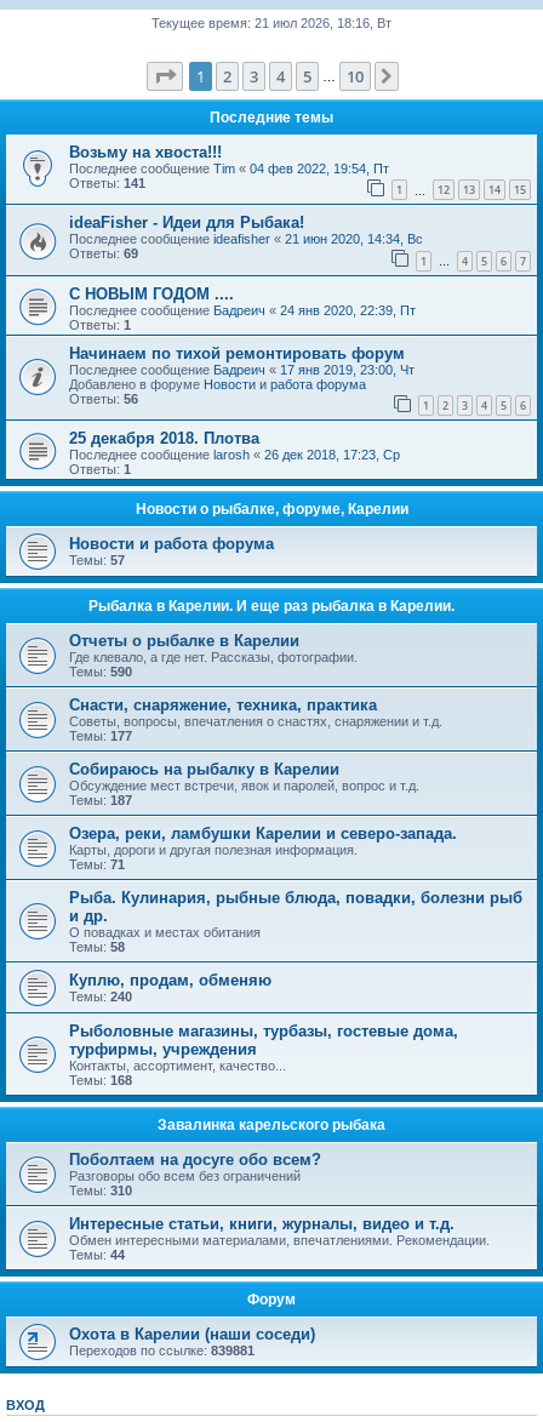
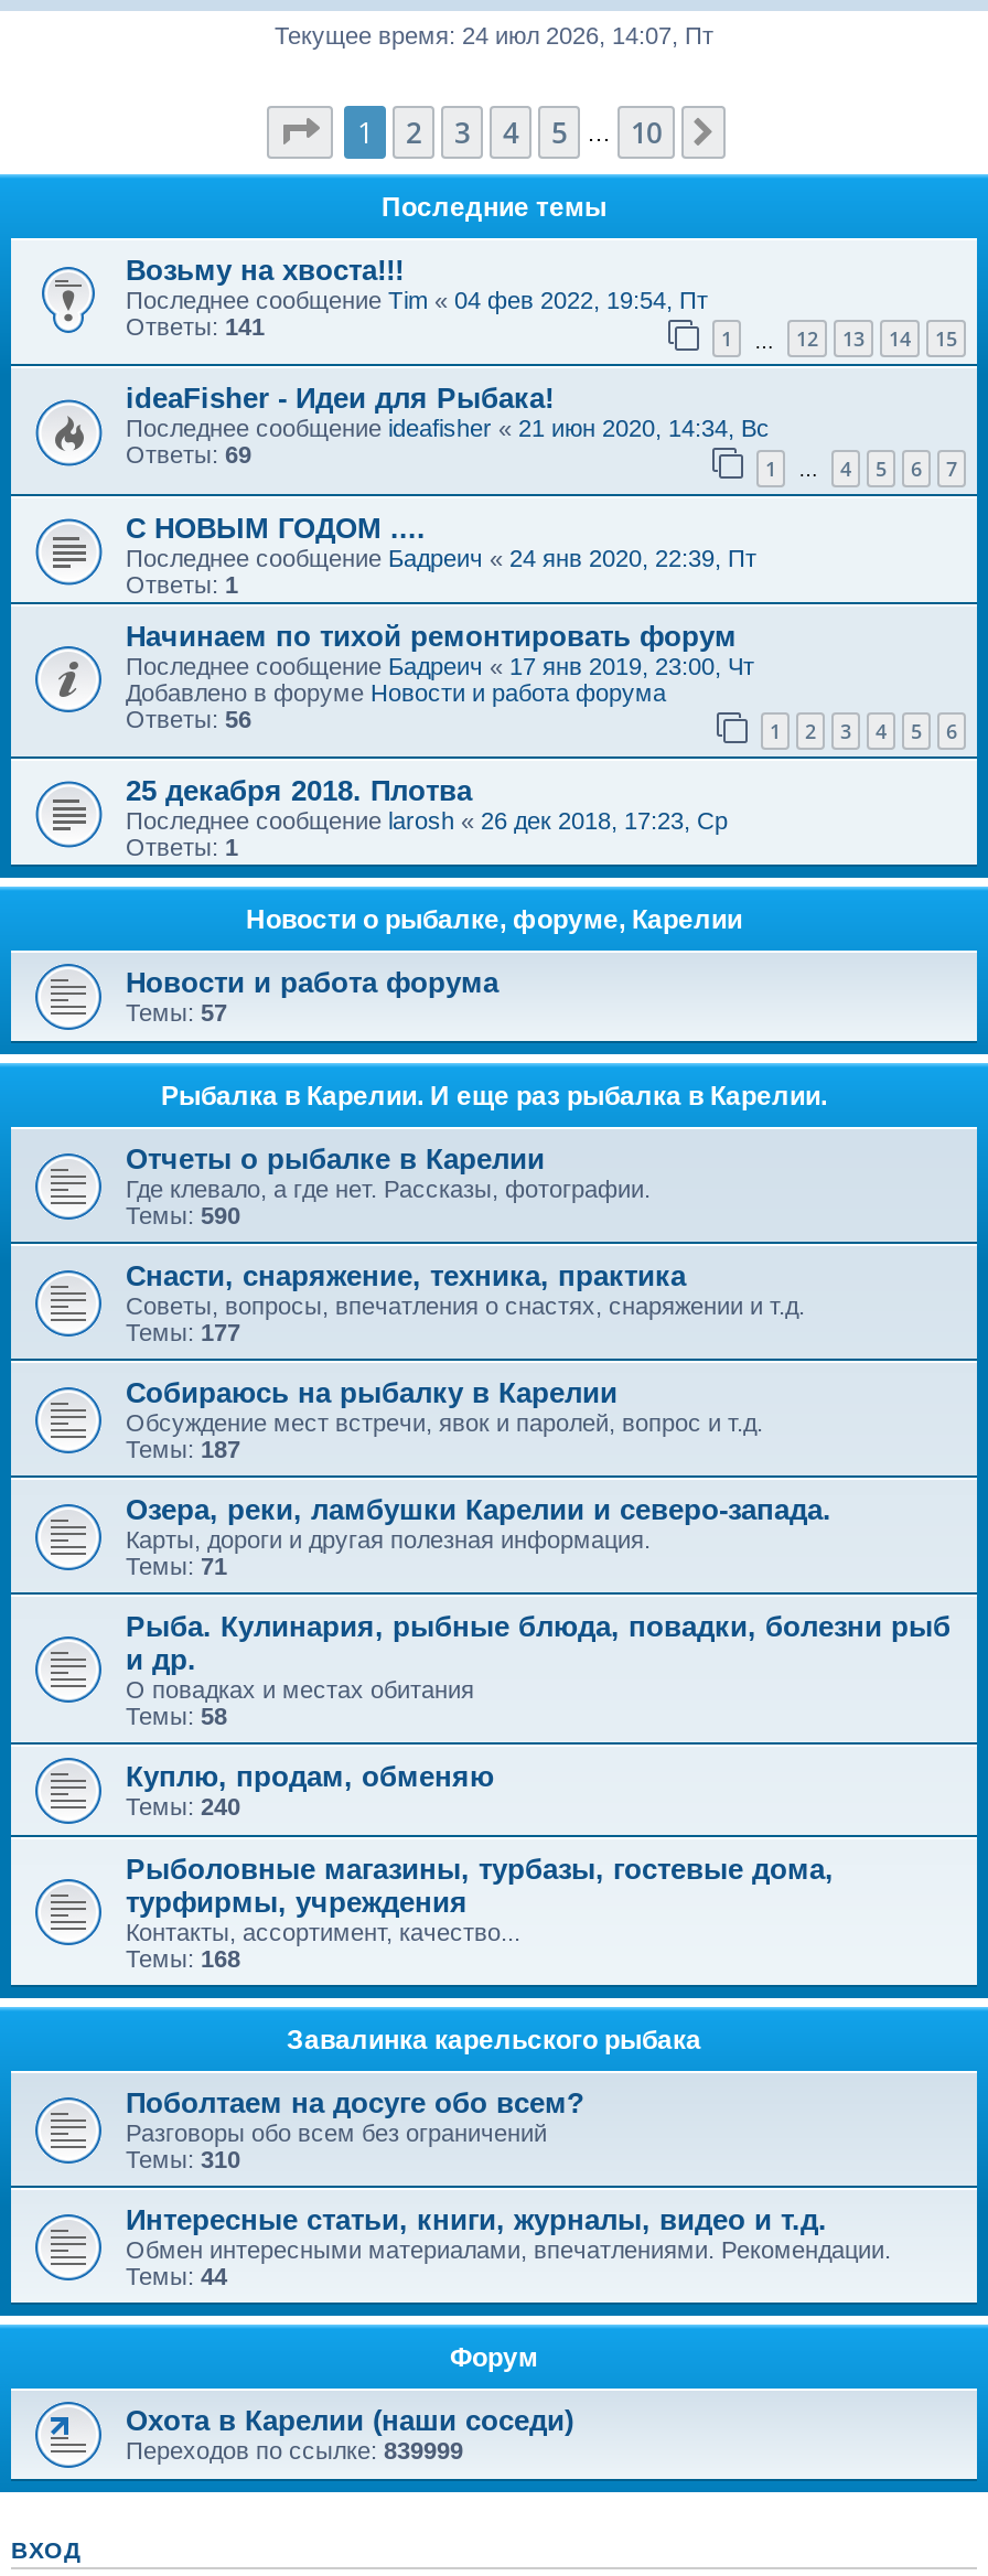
- Текущее время: 21 июл 2026, 18:16, Вт
+ Текущее время: 24 июл 2026, 14:07, Пт

- Переходов по ссылке:839881
+ Переходов по ссылке:839999
